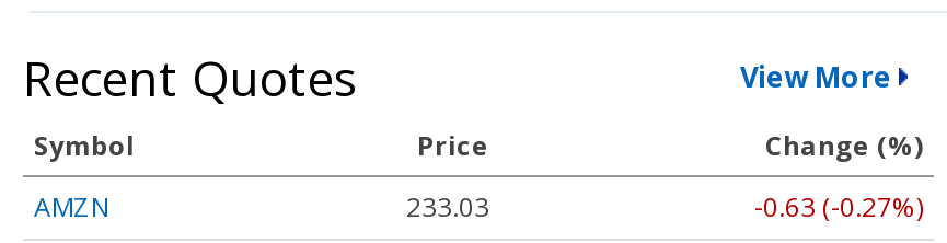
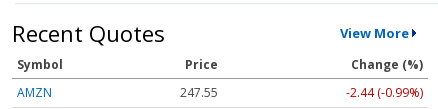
- 233.03
+ 247.55

- -0.63 (-0.27%)
+ -2.44 (-0.99%)
